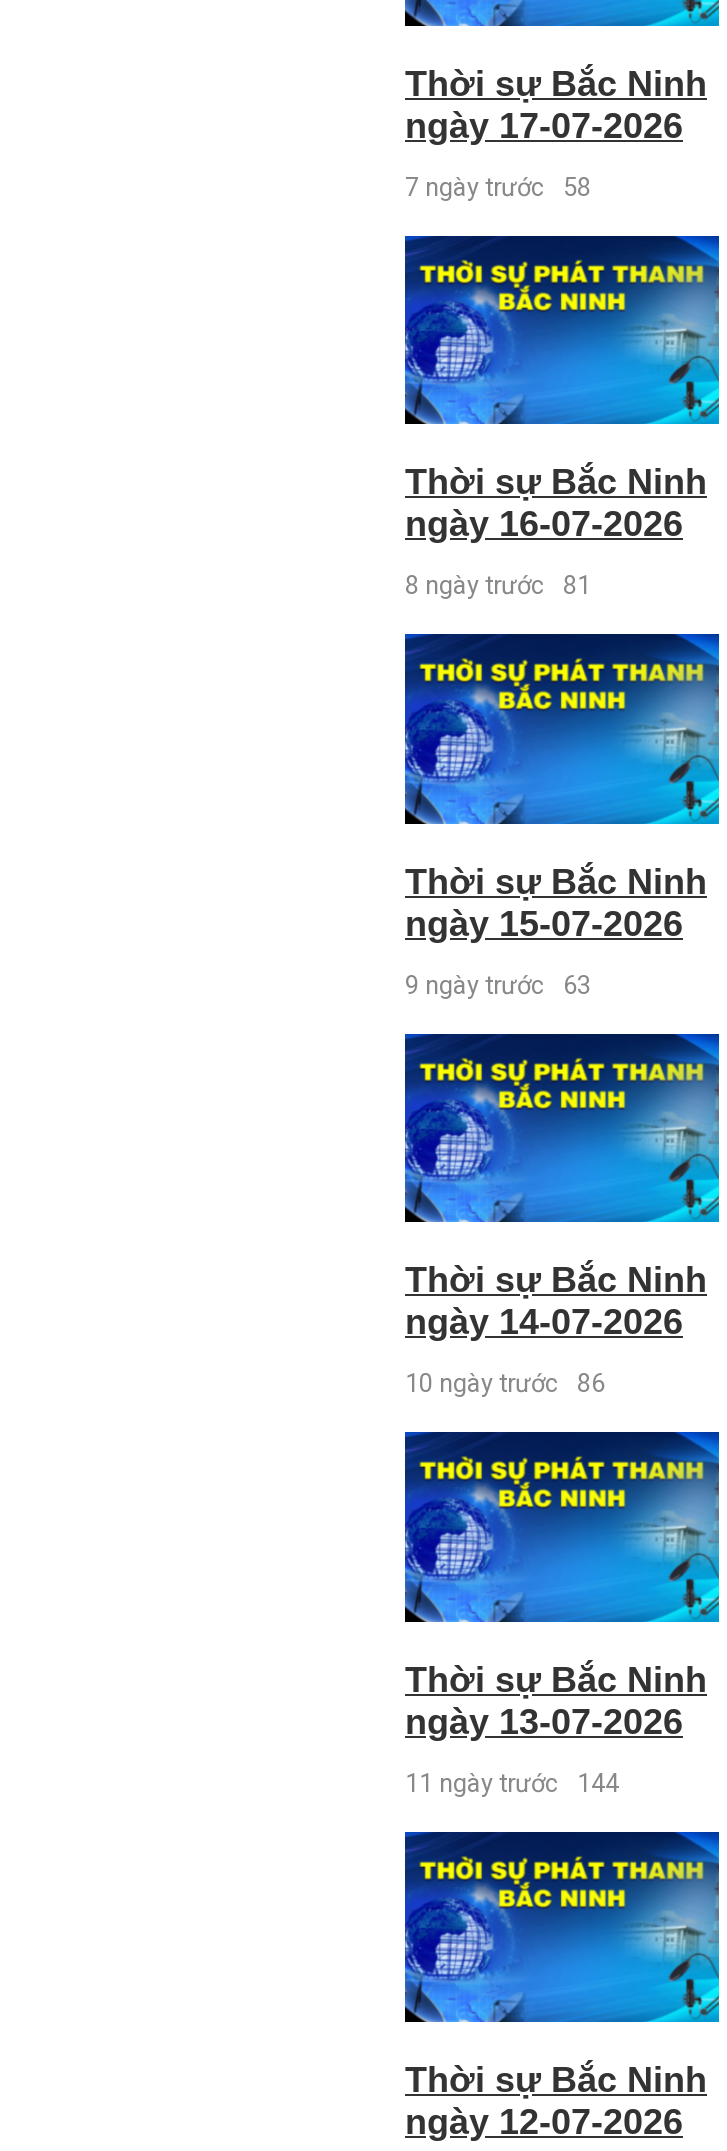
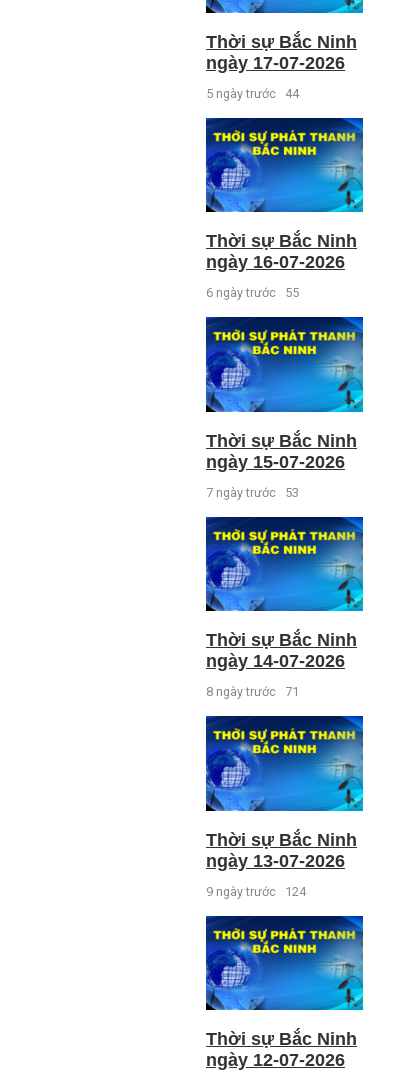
- 7 ngày trước 58
+ 5 ngày trước 44

- 8 ngày trước 81
+ 6 ngày trước 55

- 9 ngày trước 63
+ 7 ngày trước 53

- 10 ngày trước 86
+ 8 ngày trước 71

- 11 ngày trước 144
+ 9 ngày trước 124
